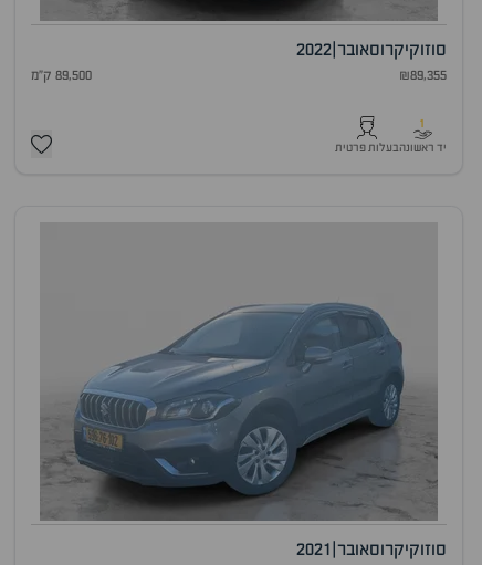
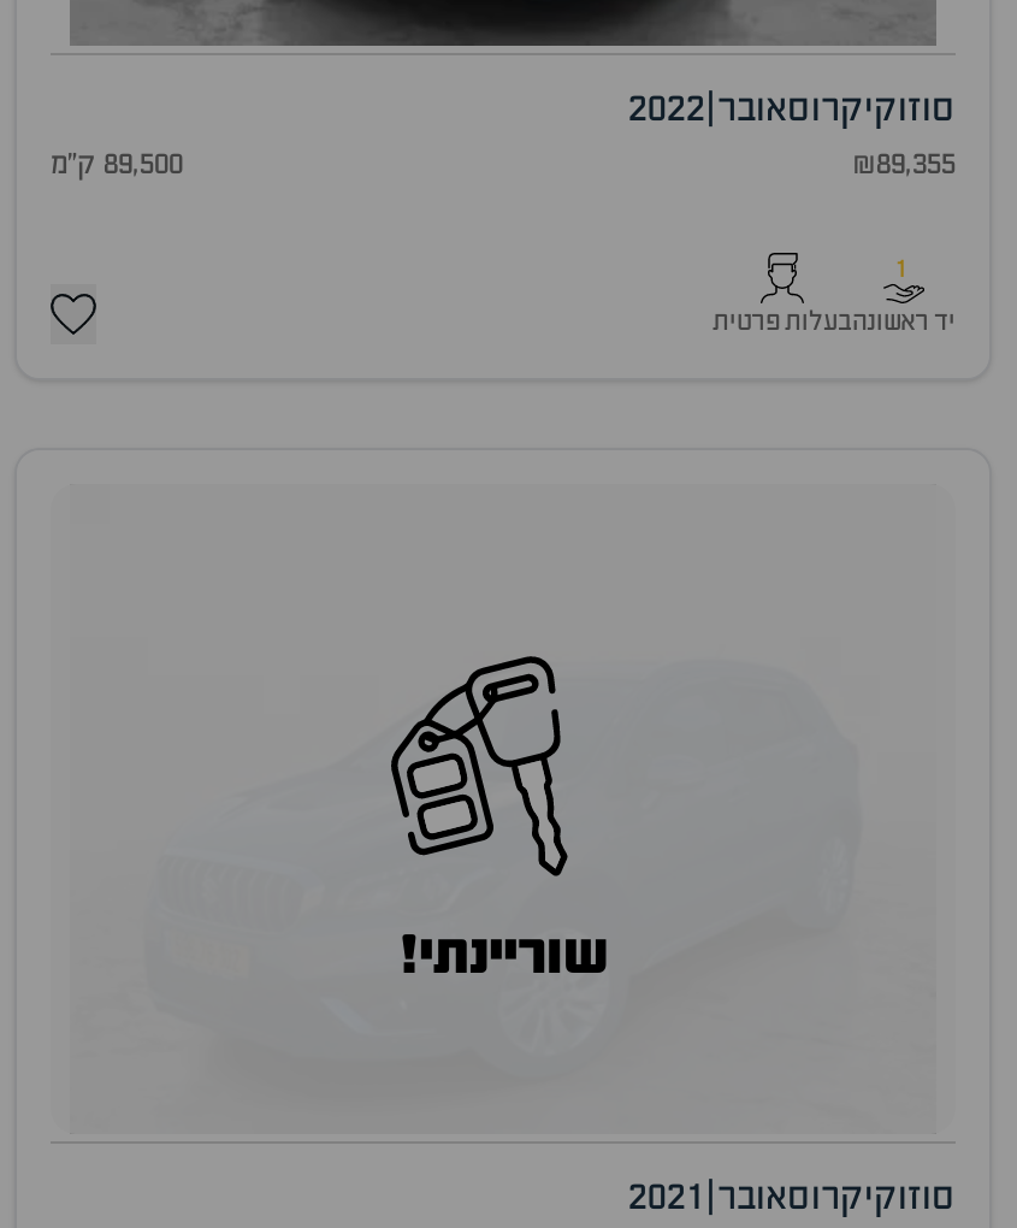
+ שוריינתי!

- [image]
